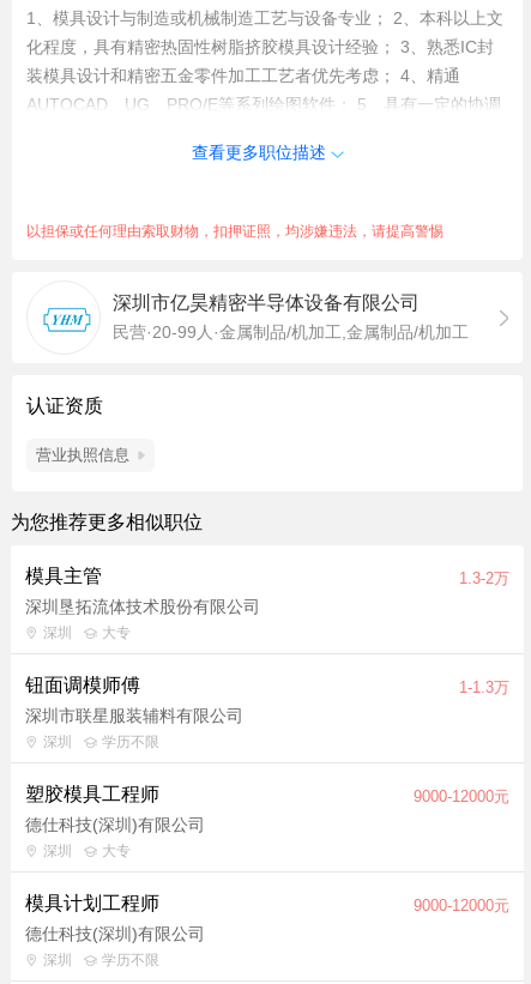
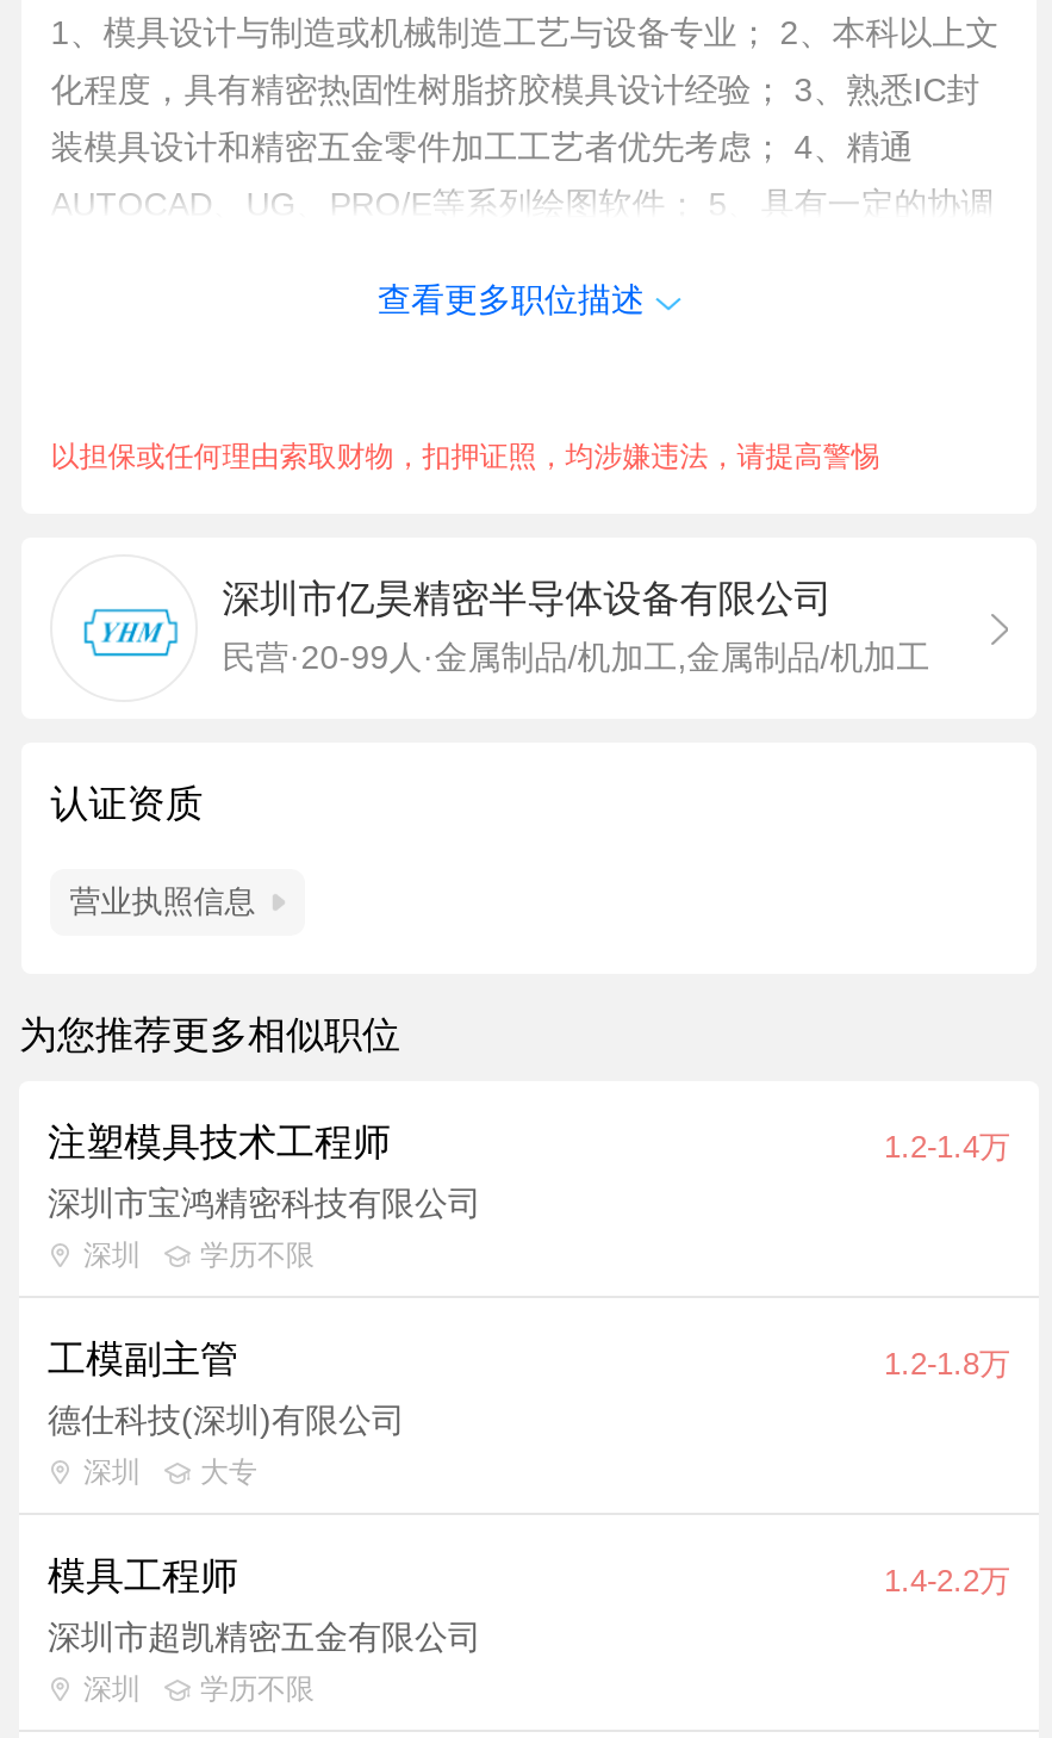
- 模具主管
- 1.3-2万
- 深圳垦拓流体技术股份有限公司
- 深圳
- 大专
- 钮面调模师傅
- 1-1.3万
- 深圳市联星服装辅料有限公司
+ 注塑模具技术工程师
+ 1.2-1.4万
+ 深圳市宝鸿精密科技有限公司

- 塑胶模具工程师
- 9000-12000元
+ 工模副主管
+ 1.2-1.8万

- 模具计划工程师
- 9000-12000元
+ 模具工程师
+ 1.4-2.2万

- 德仕科技(深圳)有限公司
+ 深圳市超凯精密五金有限公司
